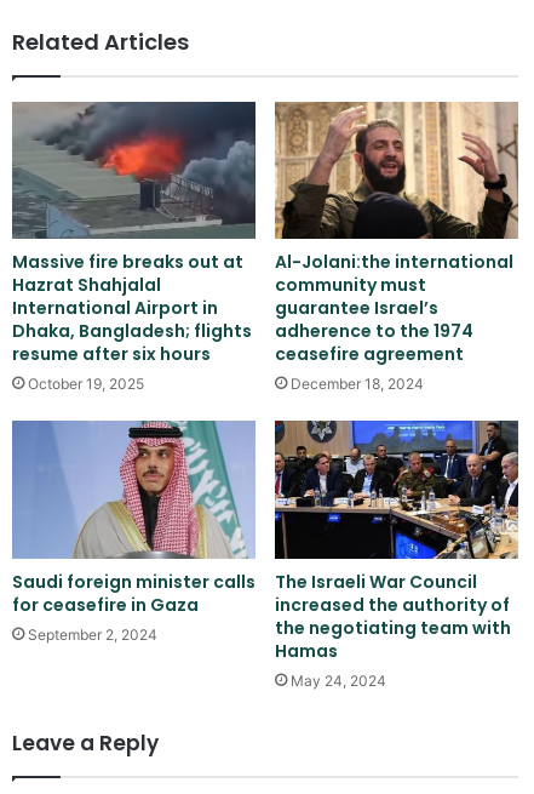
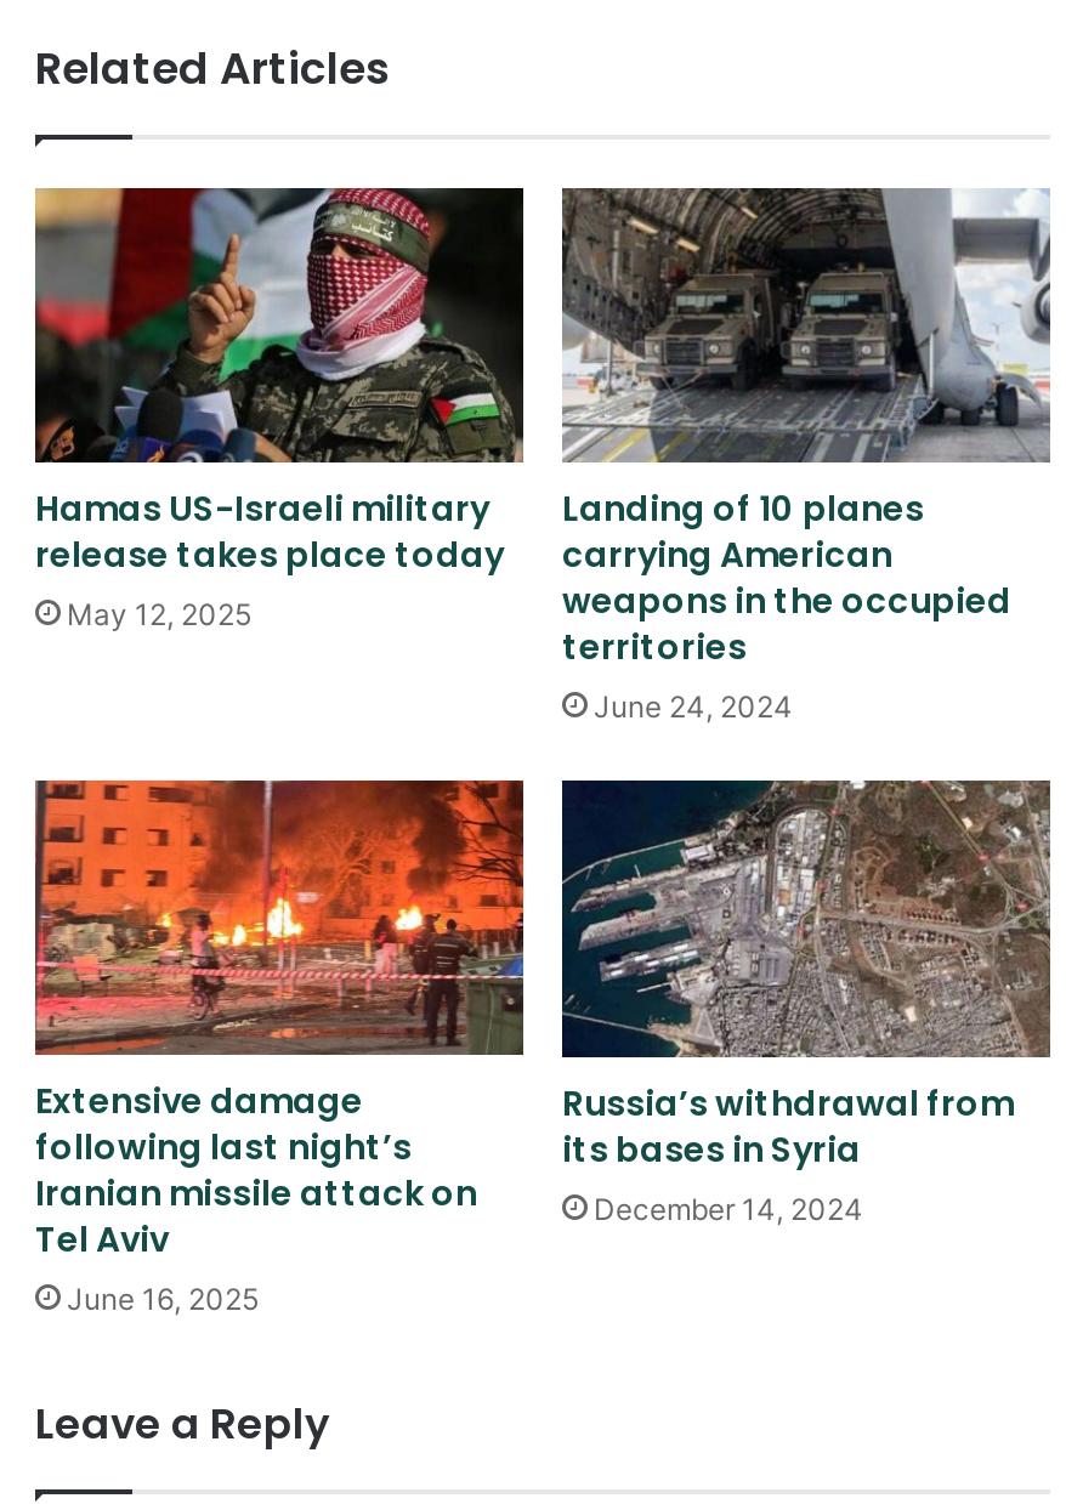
- [image]
- Massive fire breaks out at
- Hazrat Shahjalal
- International Airport in
- Dhaka, Bangladesh; flights
- resume after six hours
- October 19, 2025
+ [image]
+ Hamas US-Israeli military
+ release takes place today
+ May 12, 2025

- [image]
- Al-Jolani:the international
- community must
- guarantee Israel’s
- adherence to the 1974
- ceasefire agreement
- December 18, 2024
+ [image]
+ Landing of 10 planes
+ carrying American
+ weapons in the occupied
+ territories
+ June 24, 2024

- [image]
- Saudi foreign minister calls
- for ceasefire in Gaza
- September 2, 2024
+ [image]
+ Extensive damage
+ following last night’s
+ Iranian missile attack on
+ Tel Aviv
+ June 16, 2025

- [image]
- The Israeli War Council
- increased the authority of
- the negotiating team with
- Hamas
- May 24, 2024
+ [image]
+ Russia’s withdrawal from
+ its bases in Syria
+ December 14, 2024
